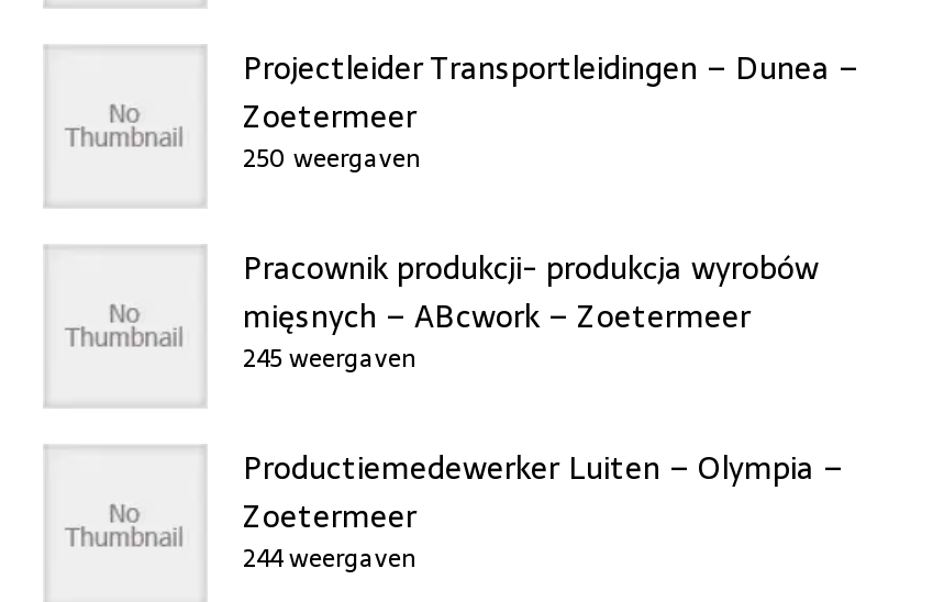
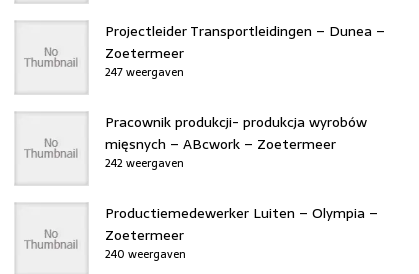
- 250 weergaven
+ 247 weergaven

- 245 weergaven
+ 242 weergaven

- 244 weergaven
+ 240 weergaven
